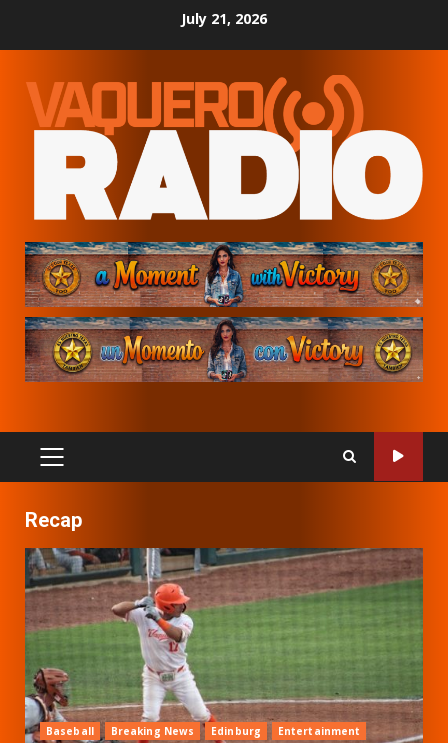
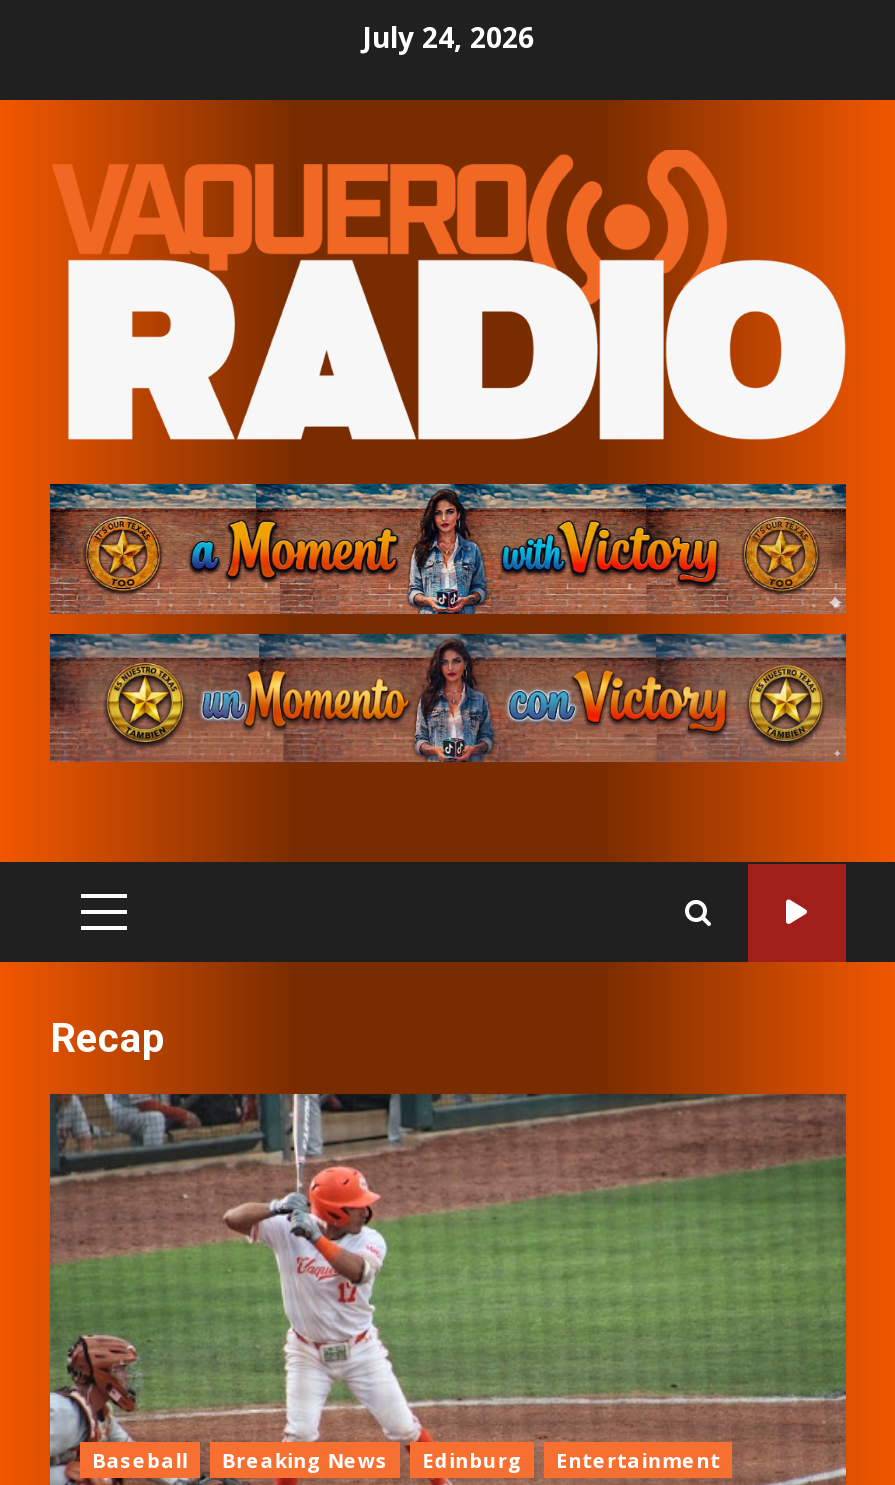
- July 21, 2026
+ July 24, 2026
